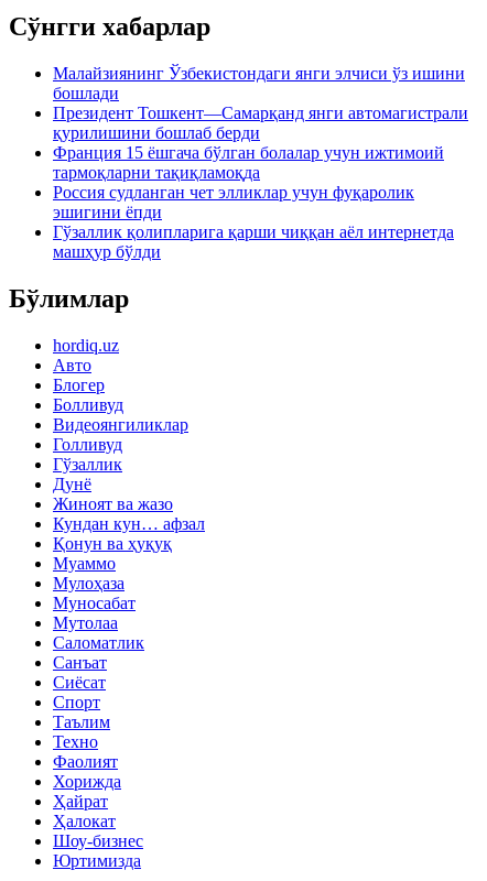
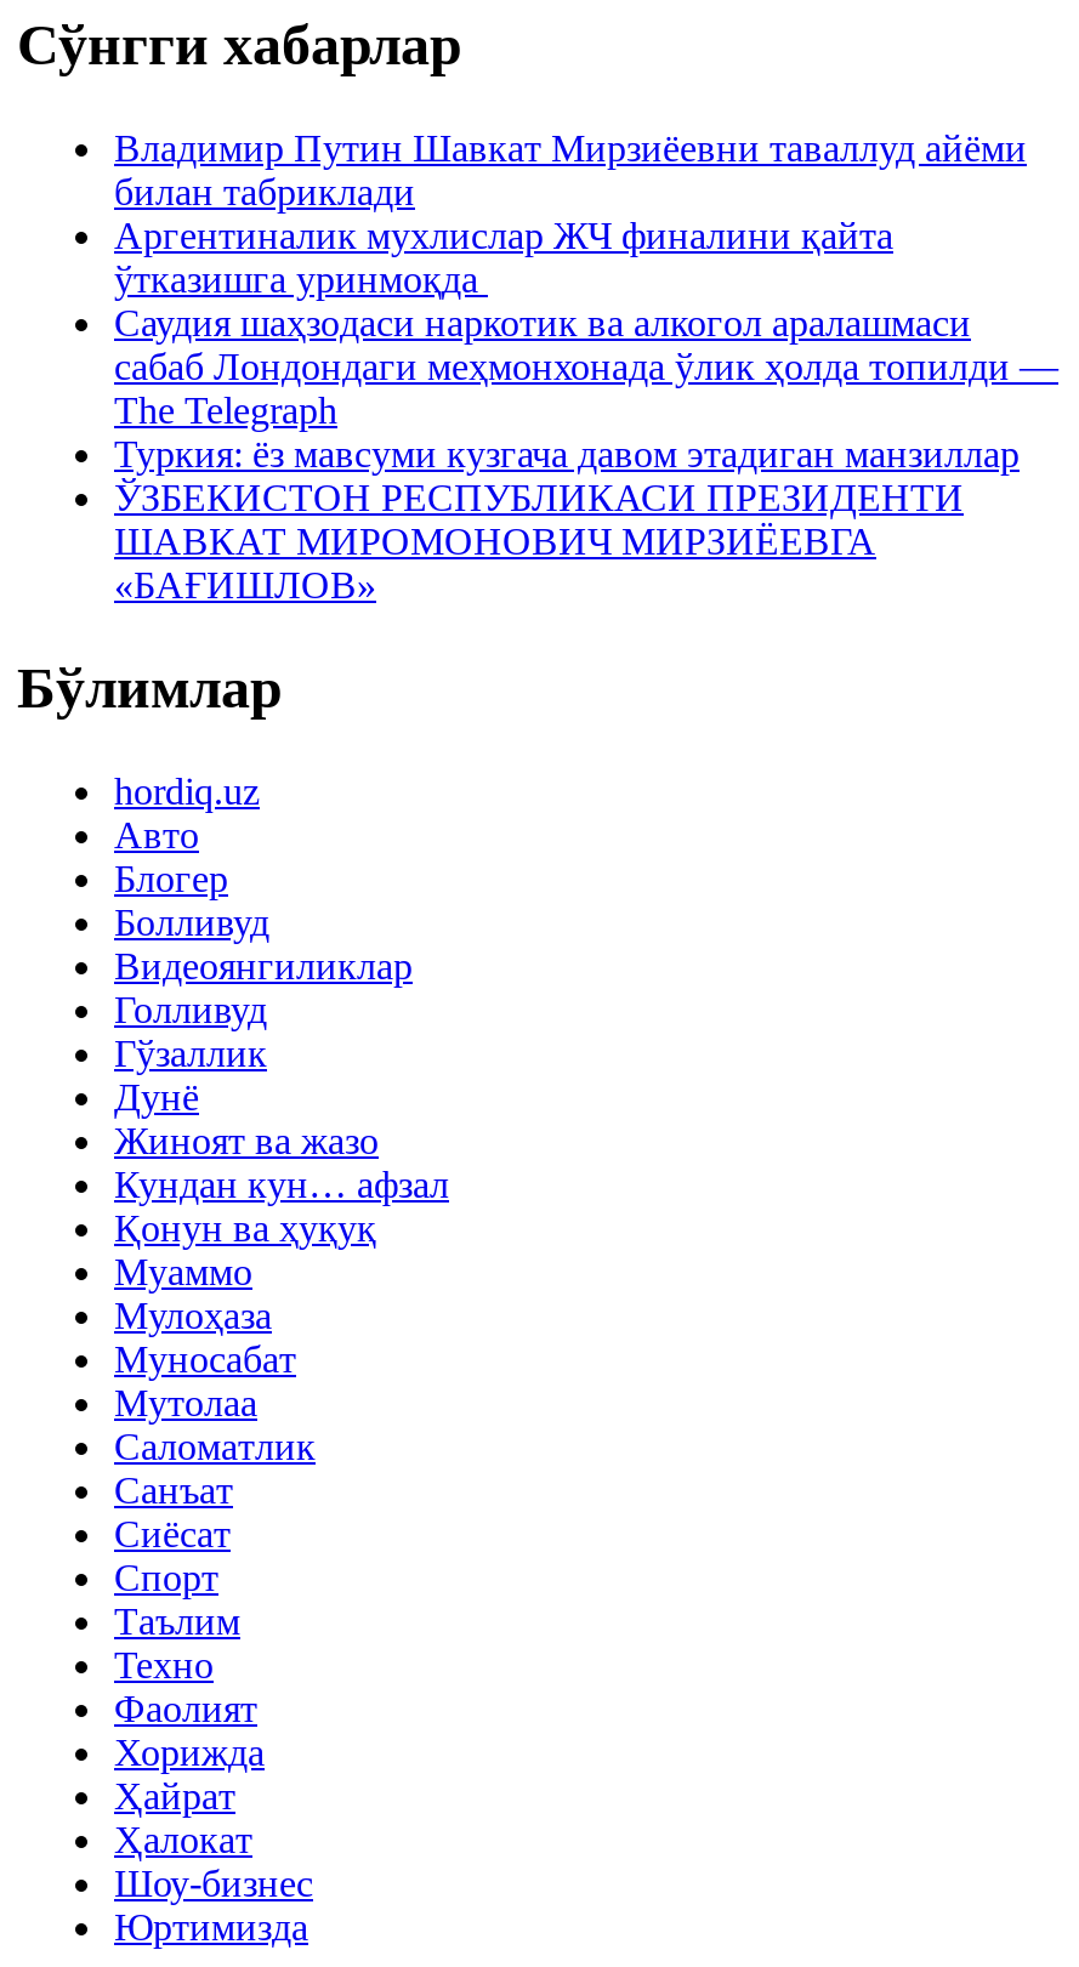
- Малайзиянинг Ўзбекистондаги янги элчиси ўз ишини
- бошлади
- Президент Тошкент—Самарқанд янги автомагистрали
- қурилишини бошлаб берди
- Франция 15 ёшгача бўлган болалар учун ижтимоий
- тармоқларни тақиқламоқда
- Россия судланган чет элликлар учун фуқаролик
- эшигини ёпди
- Гўзаллик қолипларига қарши чиққан аёл интернетда
- машҳур бўлди
+ Владимир Путин Шавкат Мирзиёевни таваллуд айёми
+ билан табриклади
+ Аргентиналик мухлислар ЖЧ финалини қайта
+ ўтказишга уринмоқда
+ Саудия шаҳзодаси наркотик ва алкогол аралашмаси
+ сабаб Лондондаги меҳмонхонада ўлик ҳолда топилди —
+ The Telegraph
+ Туркия: ёз мавсуми кузгача давом этадиган манзиллар
+ ЎЗБЕКИСТОН РЕСПУБЛИКАСИ ПРЕЗИДЕНТИ
+ ШАВКАТ МИРОМОНОВИЧ МИРЗИЁЕВГА
+ «БАҒИШЛОВ»
